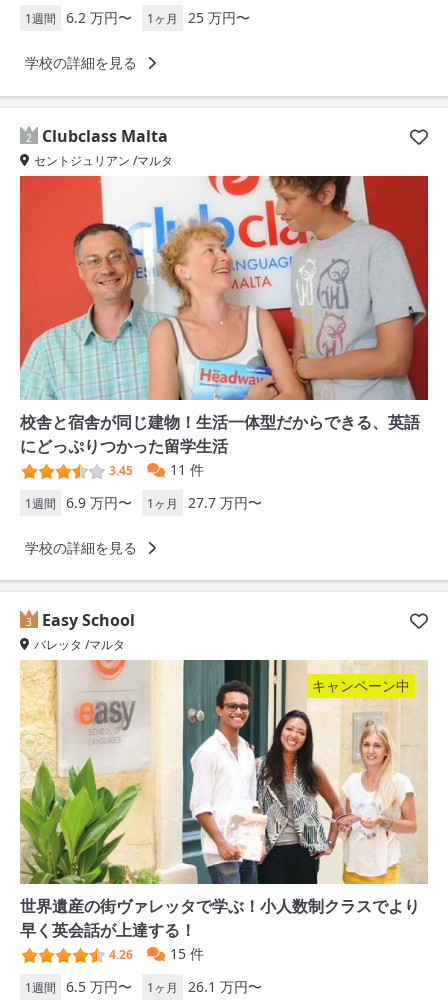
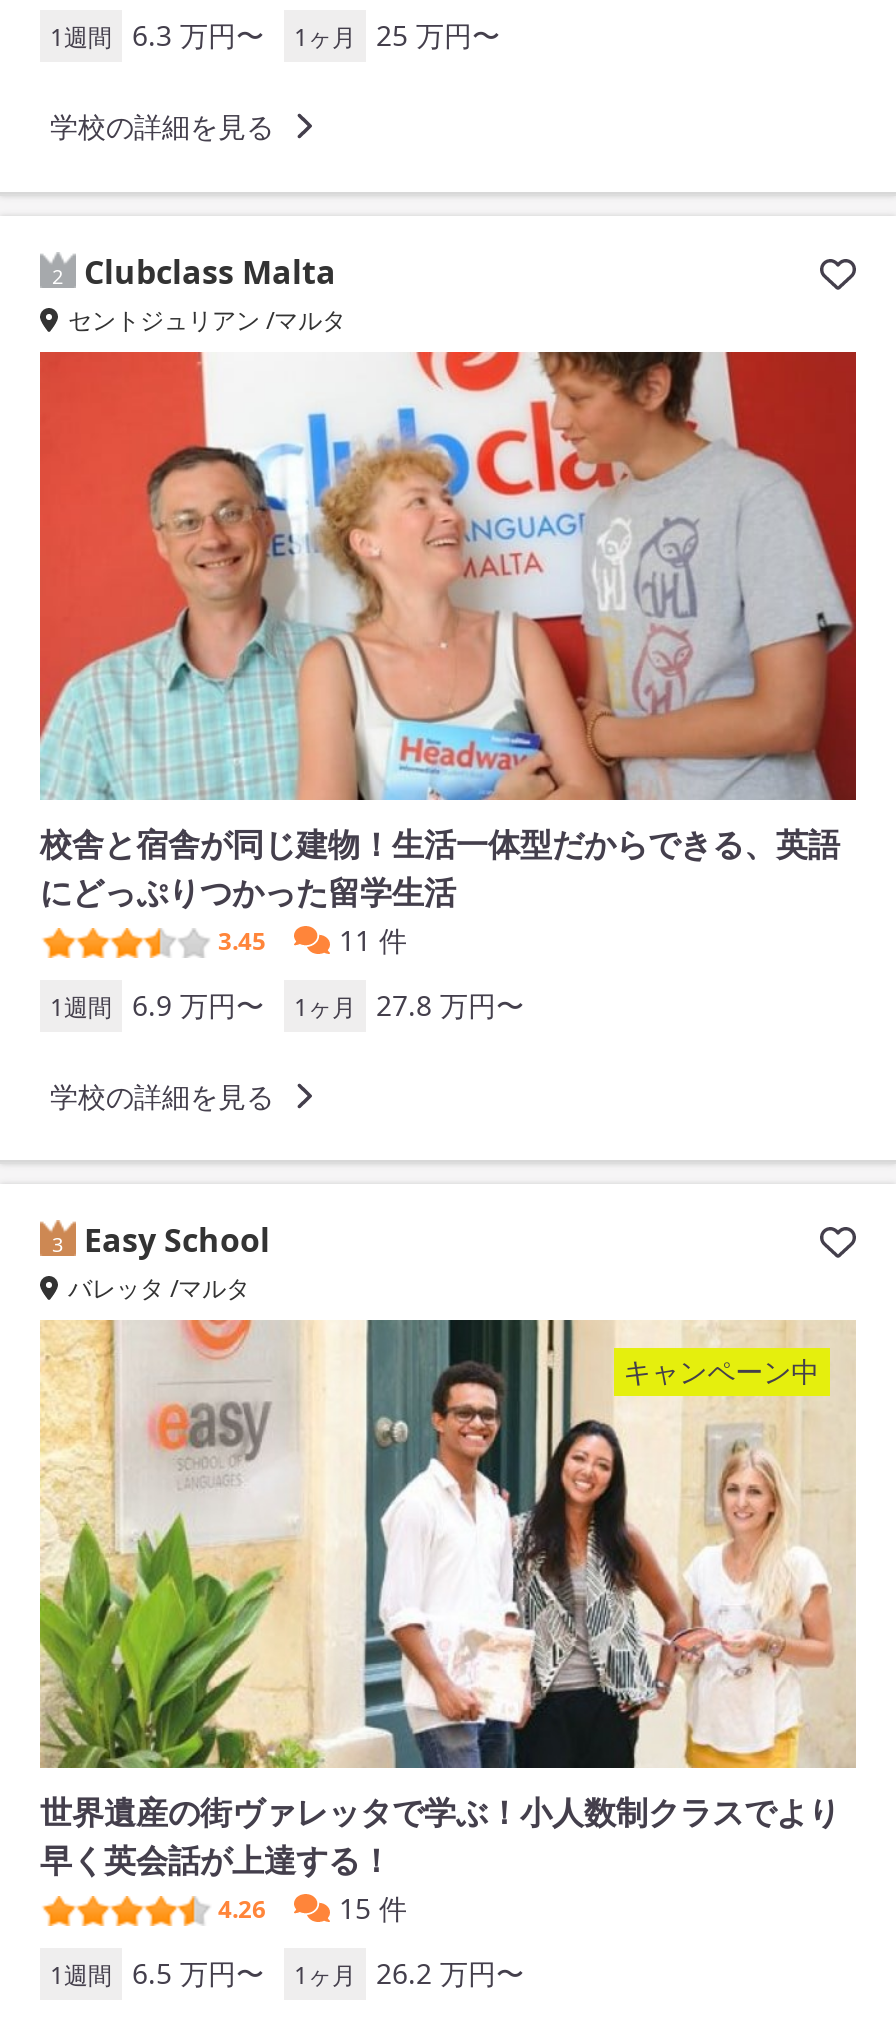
- 1週間 6.2 万円〜 1ヶ月 25 万円〜
+ 1週間 6.3 万円〜 1ヶ月 25 万円〜

- 1週間 6.9 万円〜 1ヶ月 27.7 万円〜
+ 1週間 6.9 万円〜 1ヶ月 27.8 万円〜

- 1週間 6.5 万円〜 1ヶ月 26.1 万円〜
+ 1週間 6.5 万円〜 1ヶ月 26.2 万円〜
